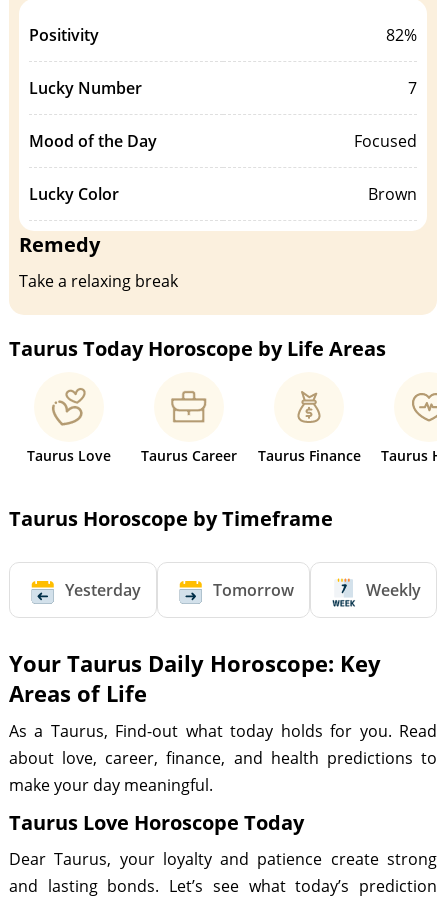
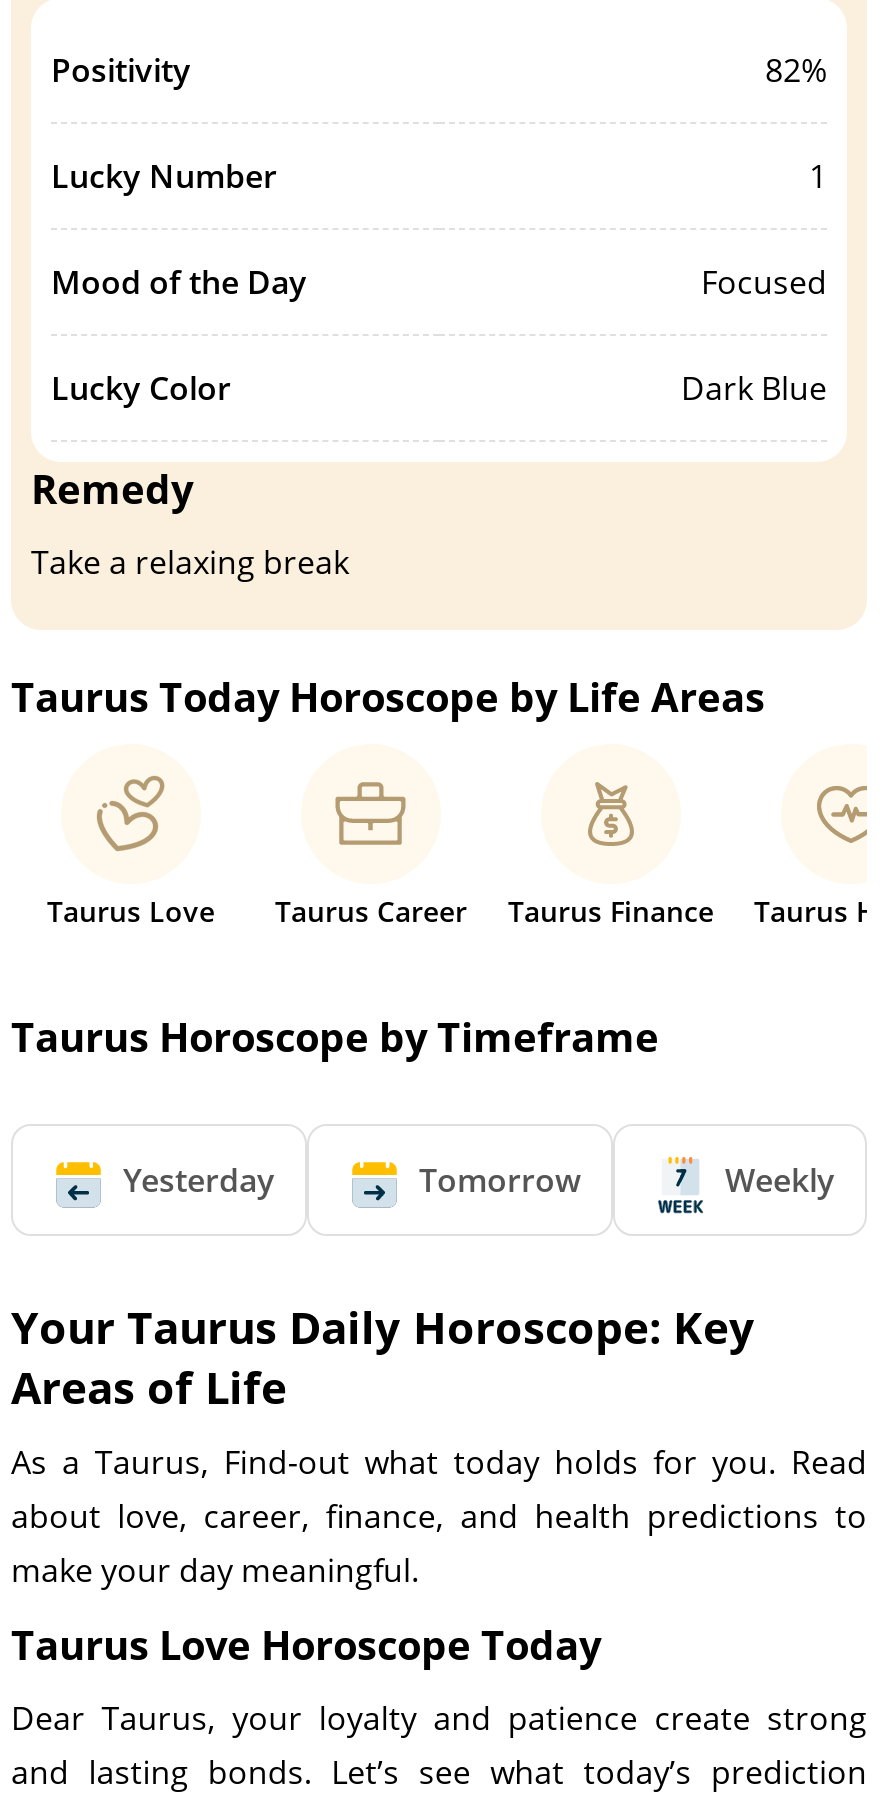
- 7
+ 1

- Brown
+ Dark Blue
